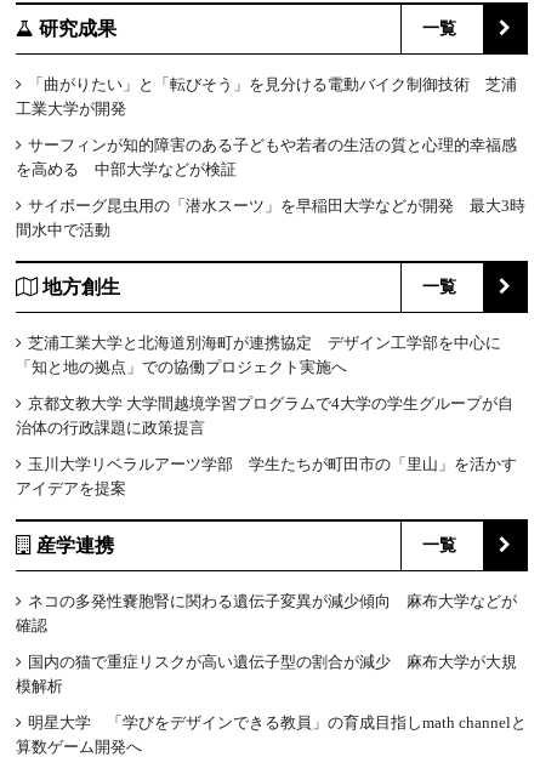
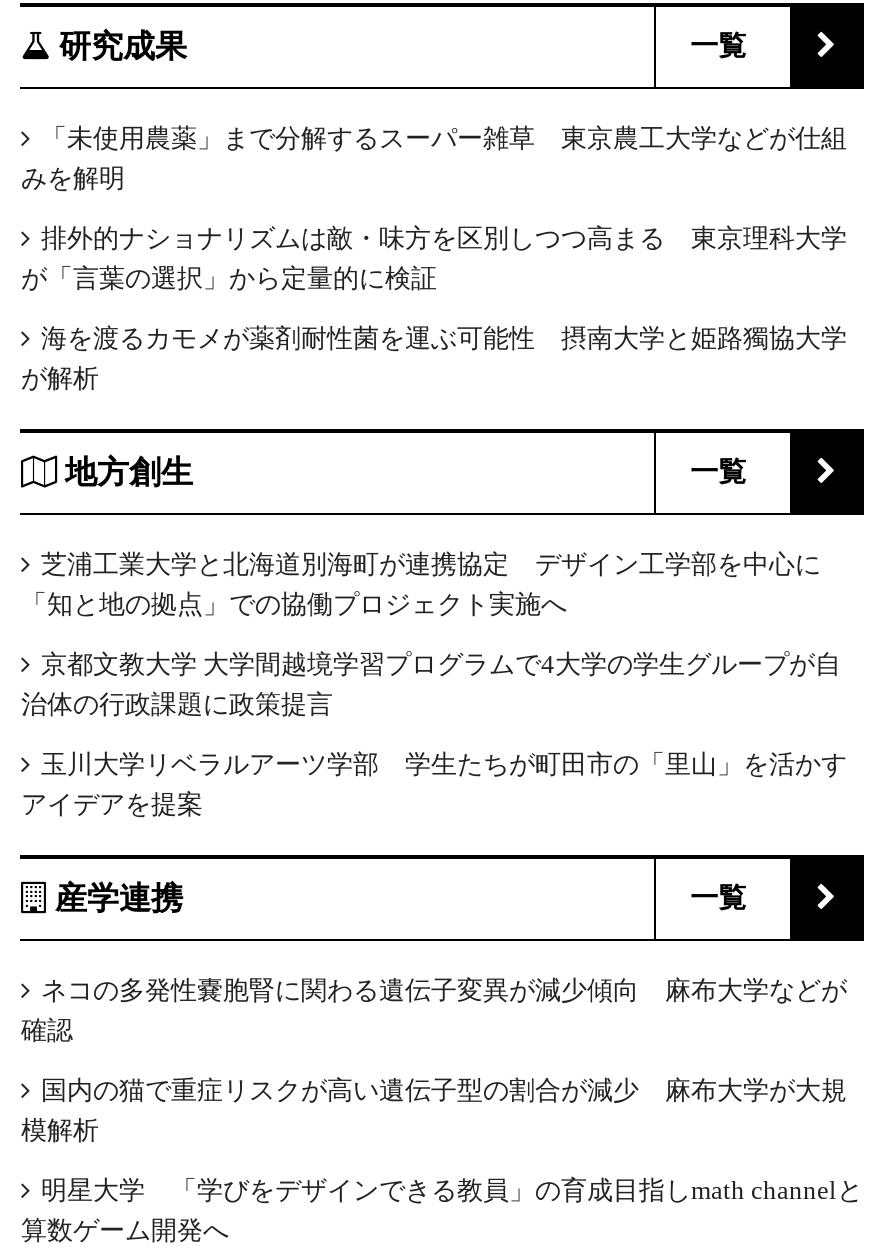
- 「曲がりたい」と「転びそう」を見分ける電動バイク制御技術 芝浦
- 工業大学が開発
+ 「未使用農薬」まで分解するスーパー雑草 東京農工大学などが仕組
+ みを解明

- サーフィンが知的障害のある子どもや若者の生活の質と心理的幸福感
- を高める 中部大学などが検証
+ 排外的ナショナリズムは敵・味方を区別しつつ高まる 東京理科大学
+ が「言葉の選択」から定量的に検証

- サイボーグ昆虫用の「潜水スーツ」を早稲田大学などが開発 最大3時
- 間水中で活動
+ 海を渡るカモメが薬剤耐性菌を運ぶ可能性 摂南大学と姫路獨協大学
+ が解析
